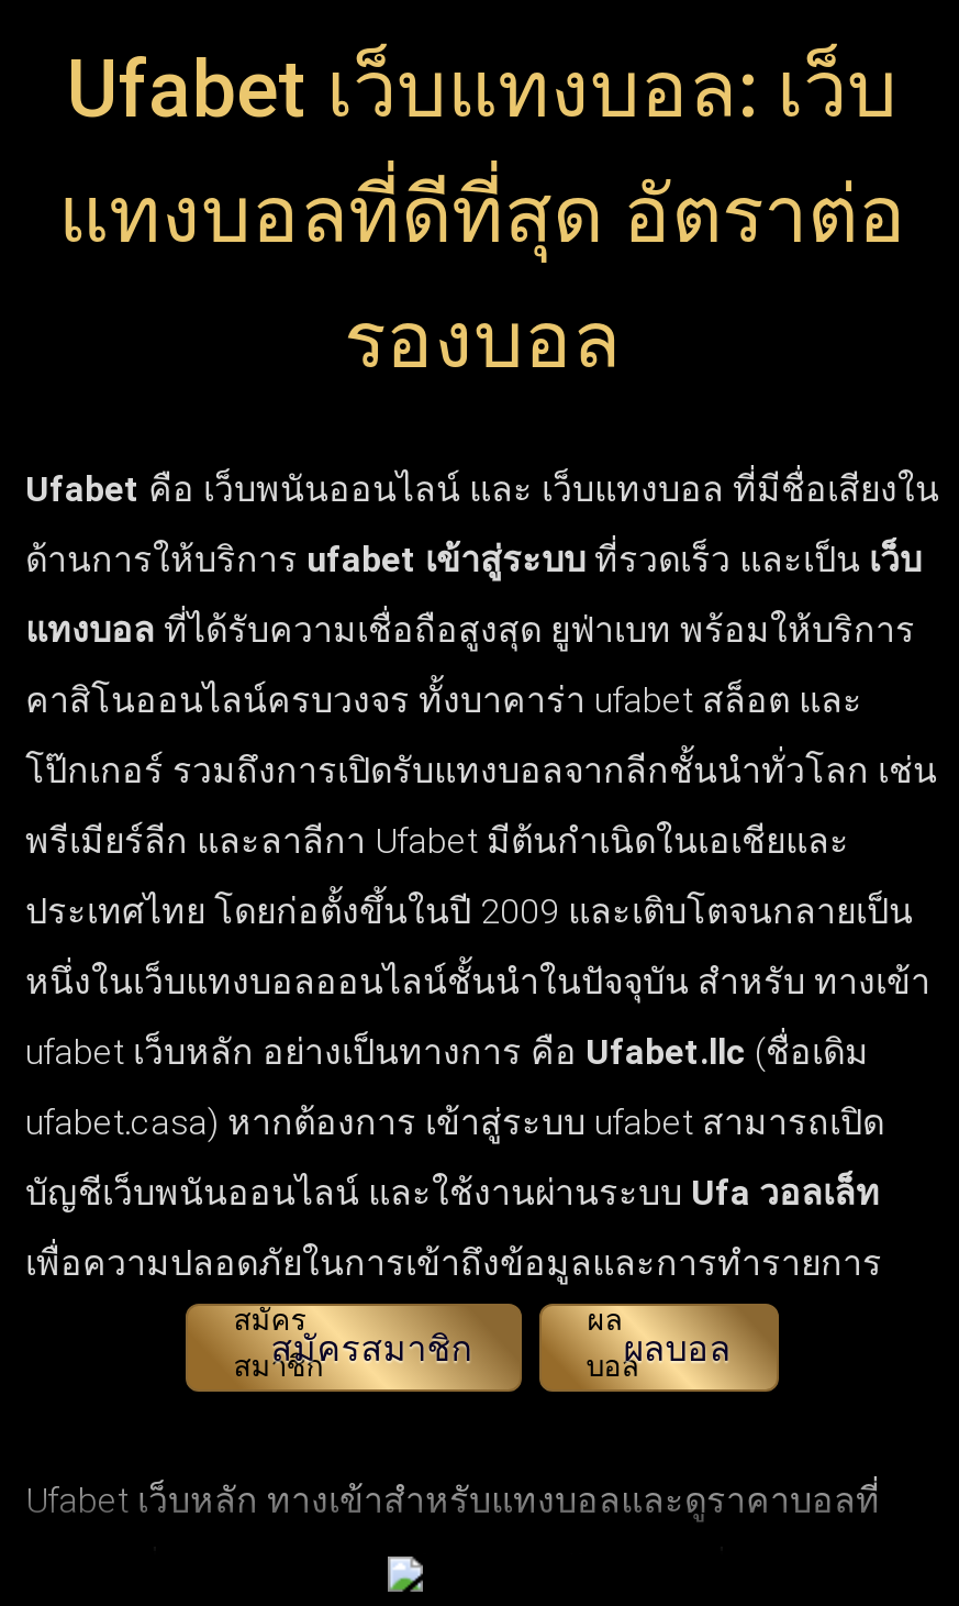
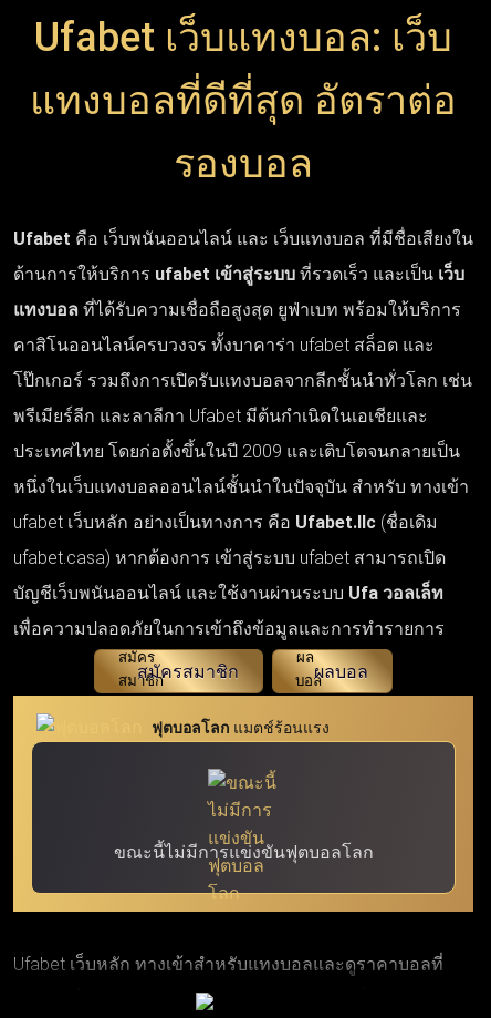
+ [image]
+ ฟุตบอลโลก แมตช์ร้อนแรง

+ ขณะนี้ไม่มีการแข่งขันฟุตบอลโลก
